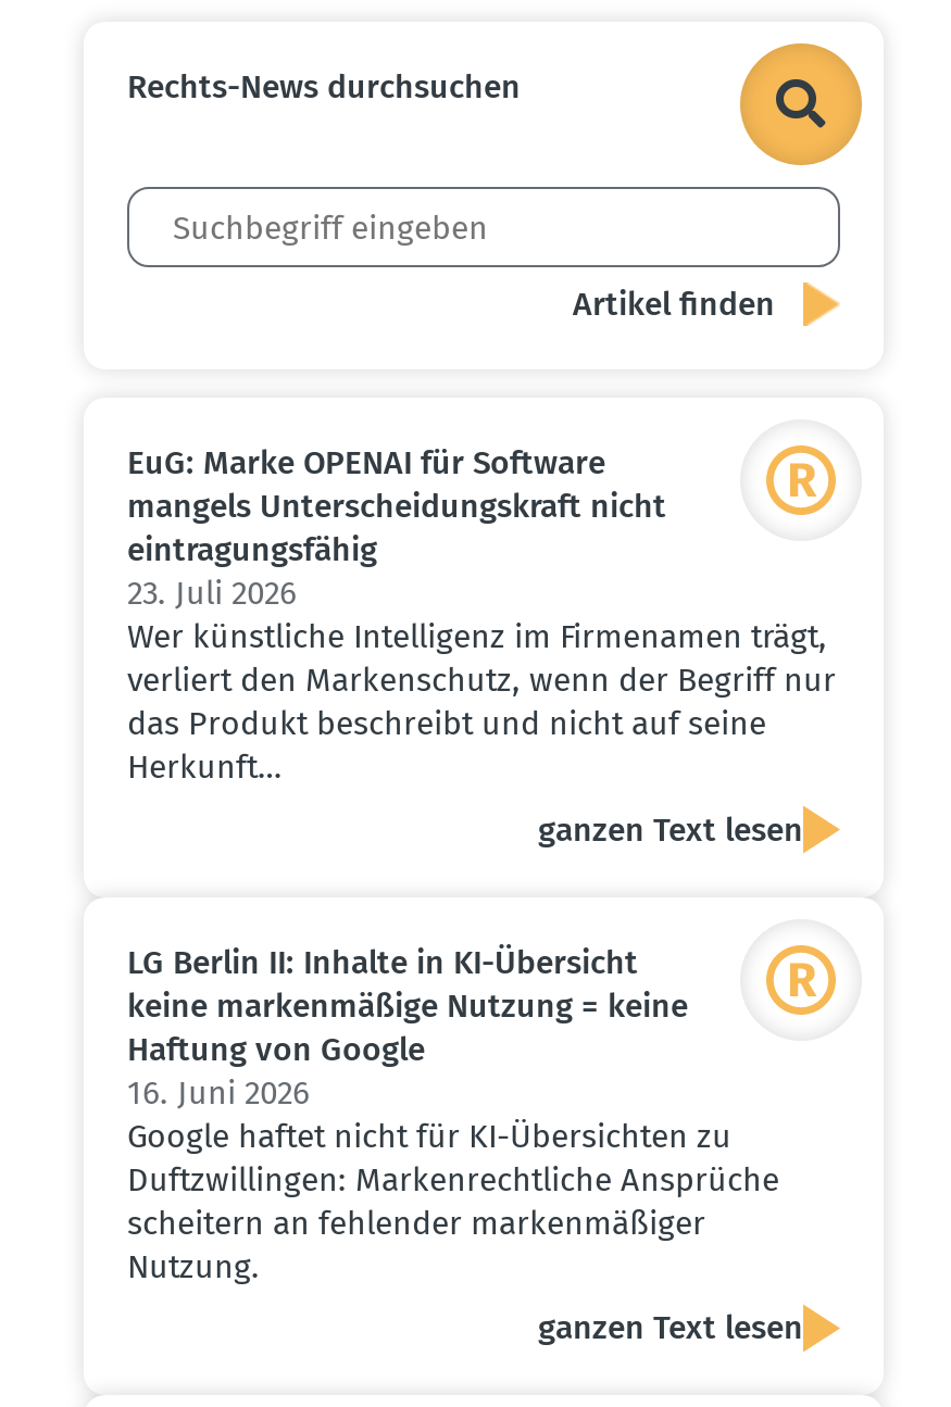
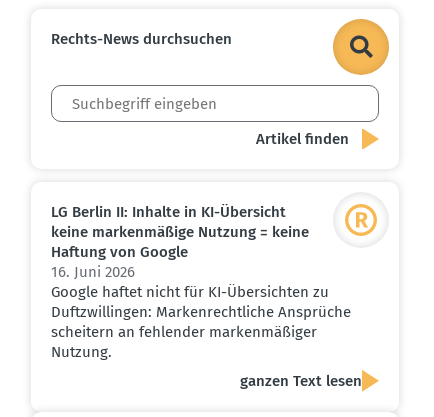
- EuG: Marke OPENAI für Software
- mangels Unterscheidungskraft nicht
- eintragungsfähig
- 23. Juli 2026
- Wer künstliche Intelligenz im Firmenamen trägt,
- verliert den Markenschutz, wenn der Begriff nur
- das Produkt beschreibt und nicht auf seine
- Herkunft…
- ganzen Text lesen
